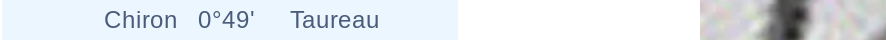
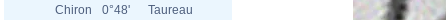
- Chiron 0°49' Taureau
+ Chiron 0°48' Taureau
